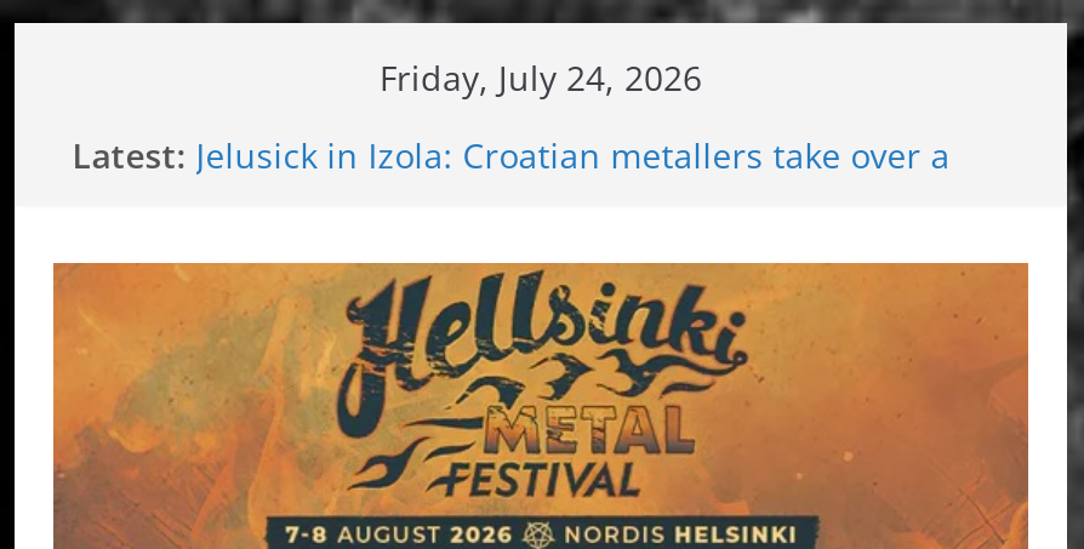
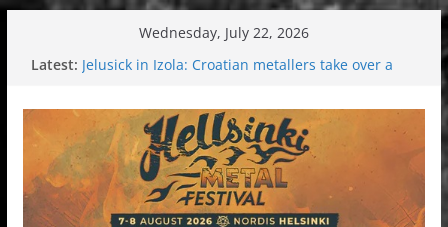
- Friday, July 24, 2026
+ Wednesday, July 22, 2026
